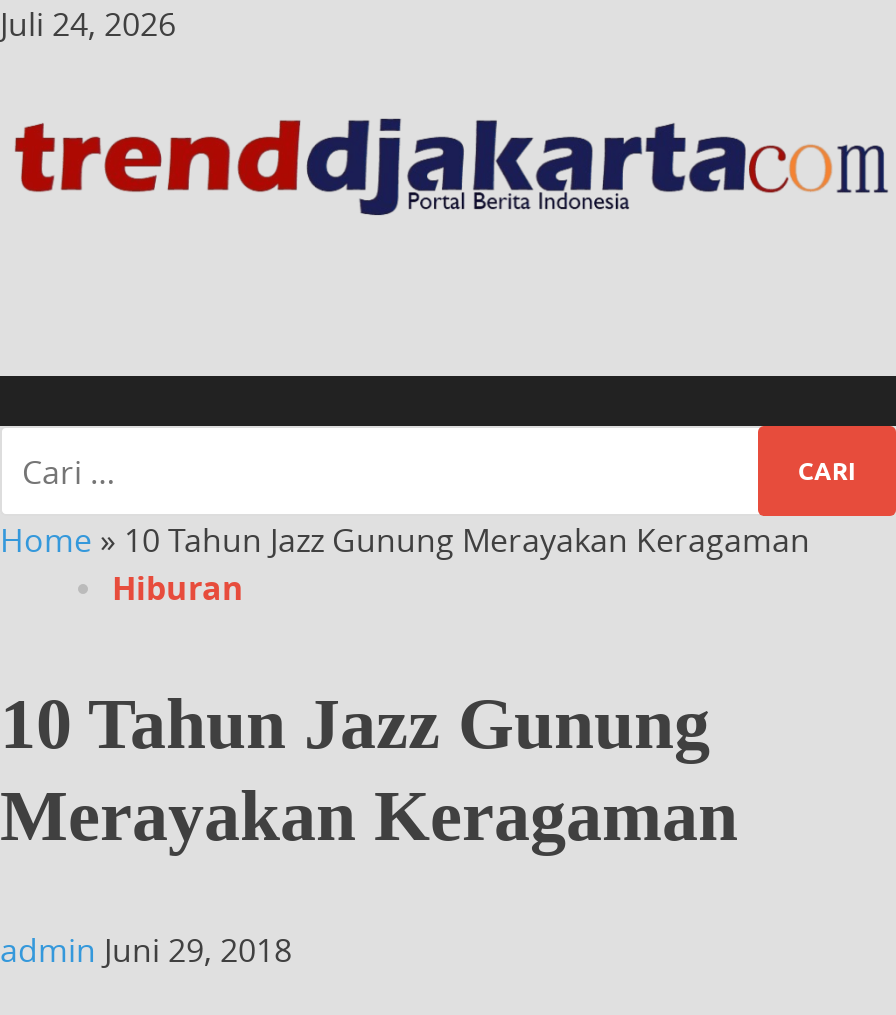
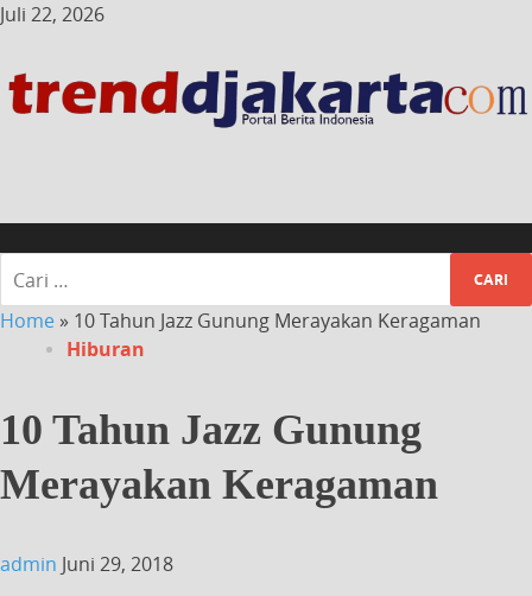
- Juli 24, 2026
+ Juli 22, 2026
